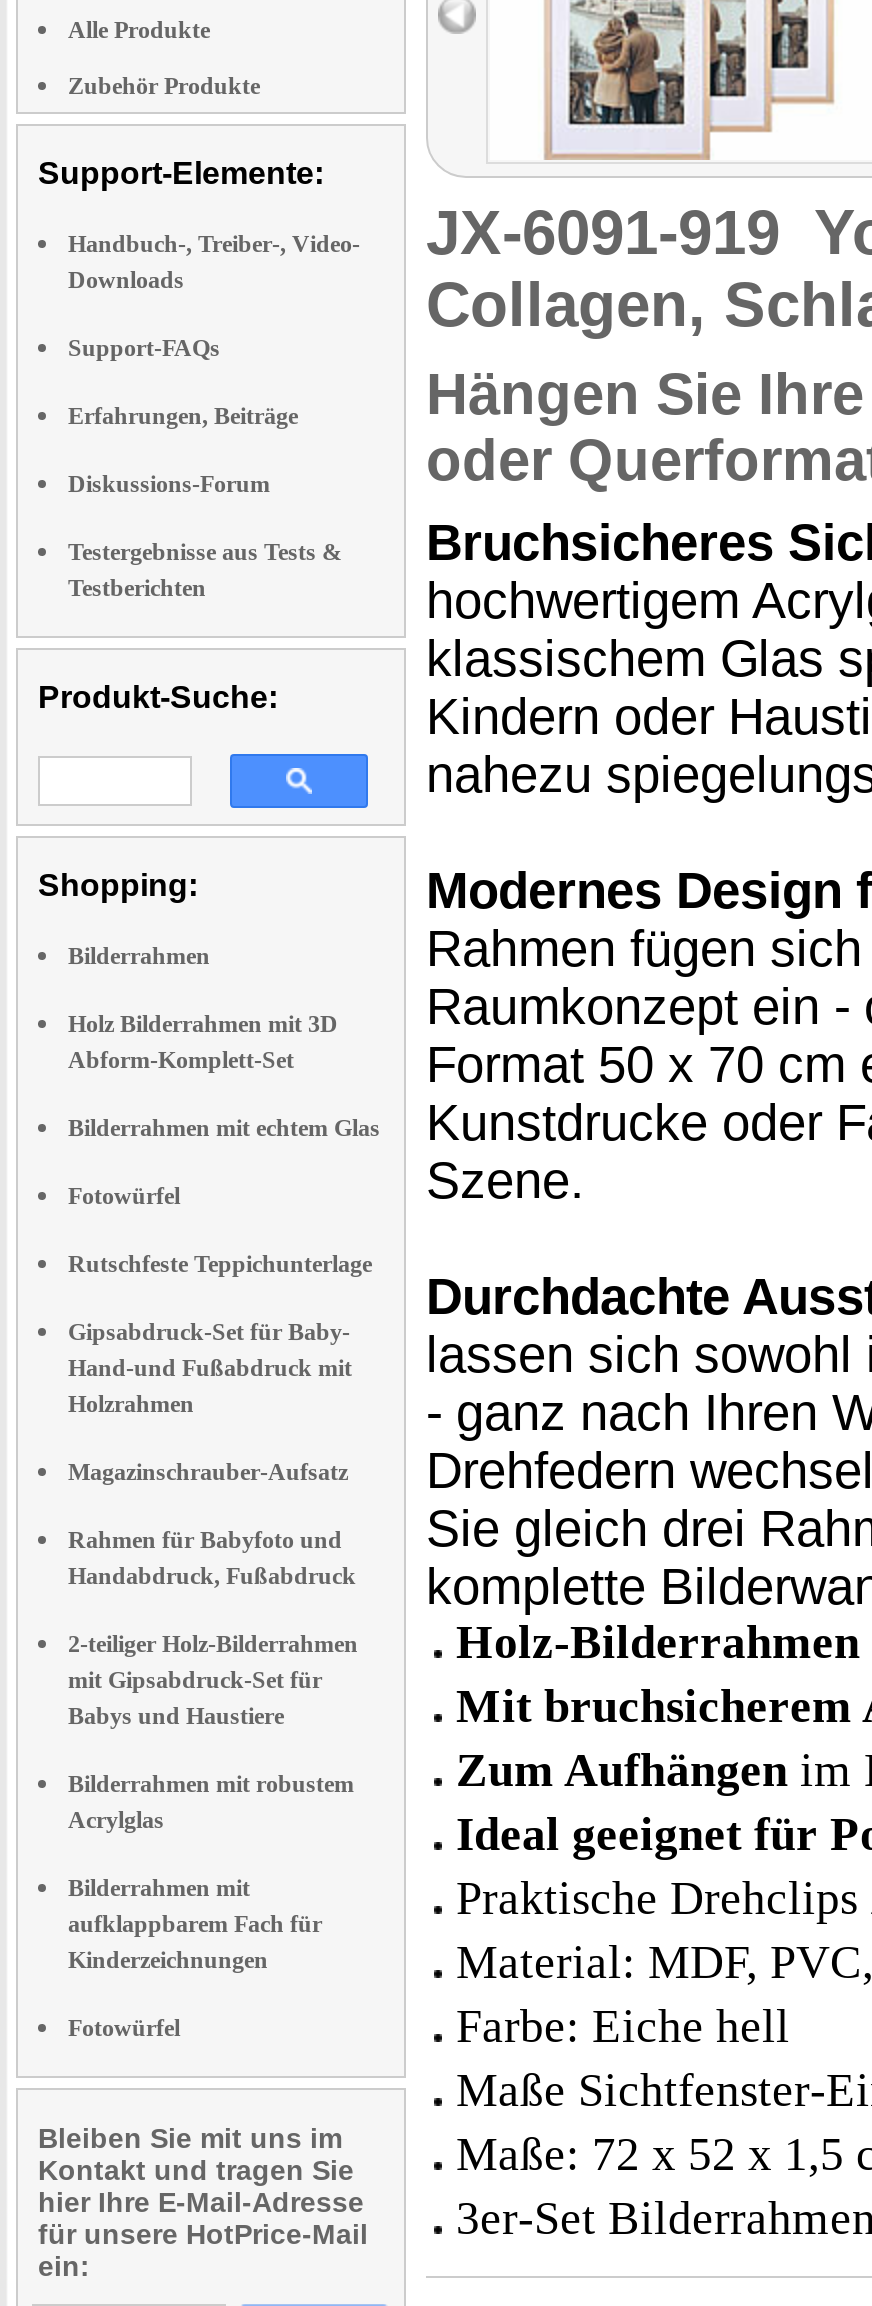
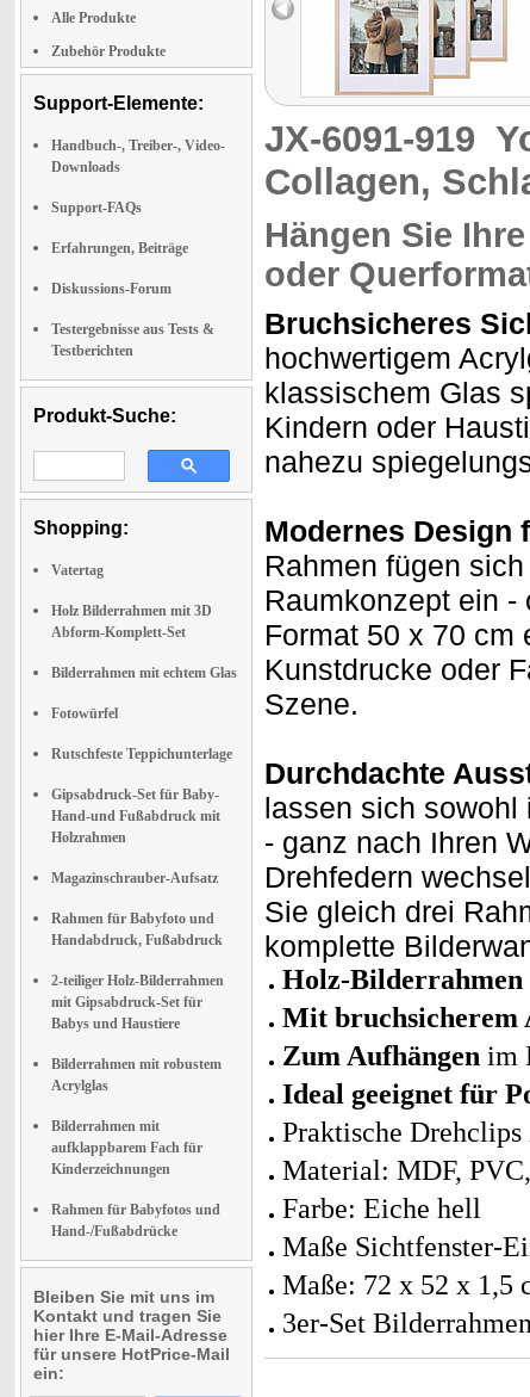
- Bilderrahmen
+ Vatertag

- Fotowürfel
+ Rahmen für Babyfotos und
+ Hand-/Fußabdrücke
